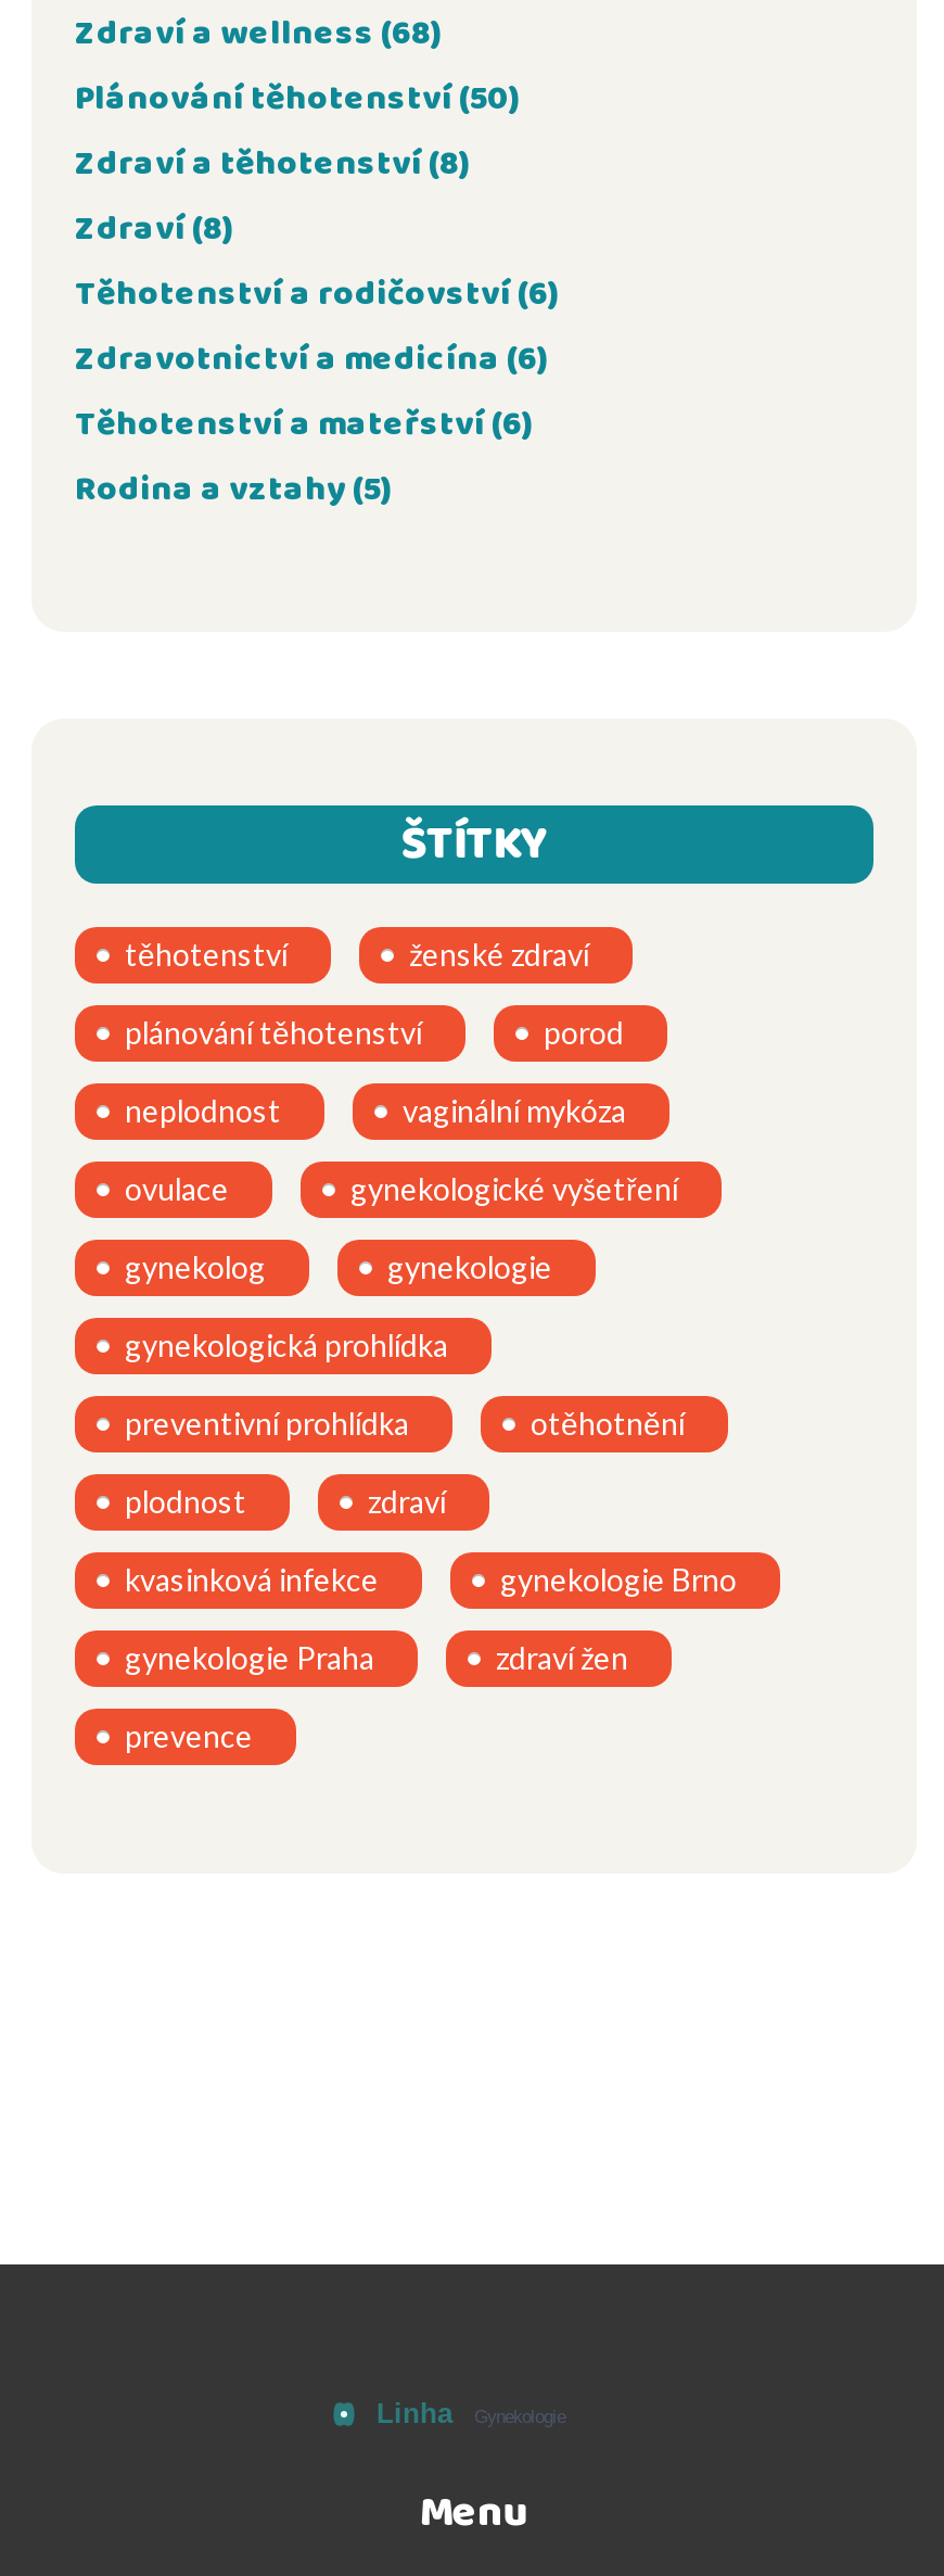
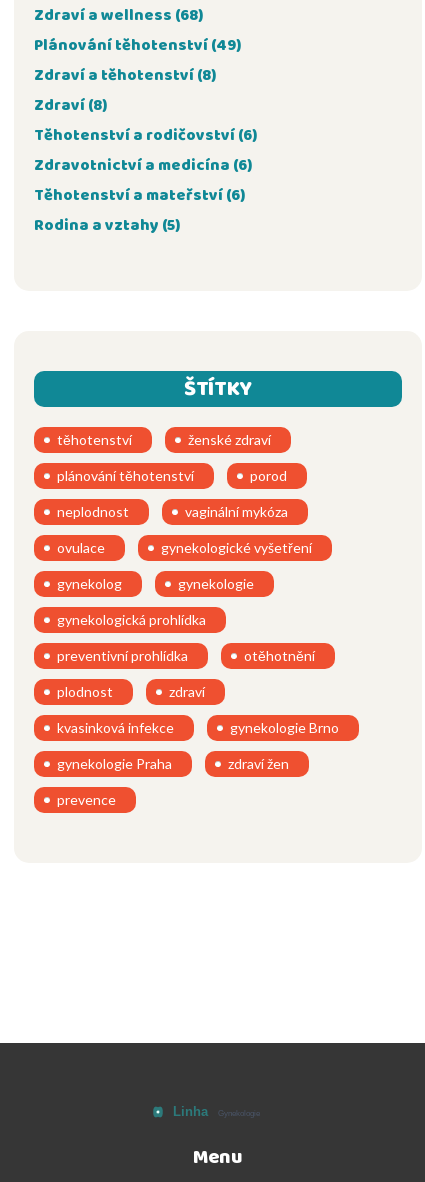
- Plánování těhotenství(50)
+ Plánování těhotenství(49)
